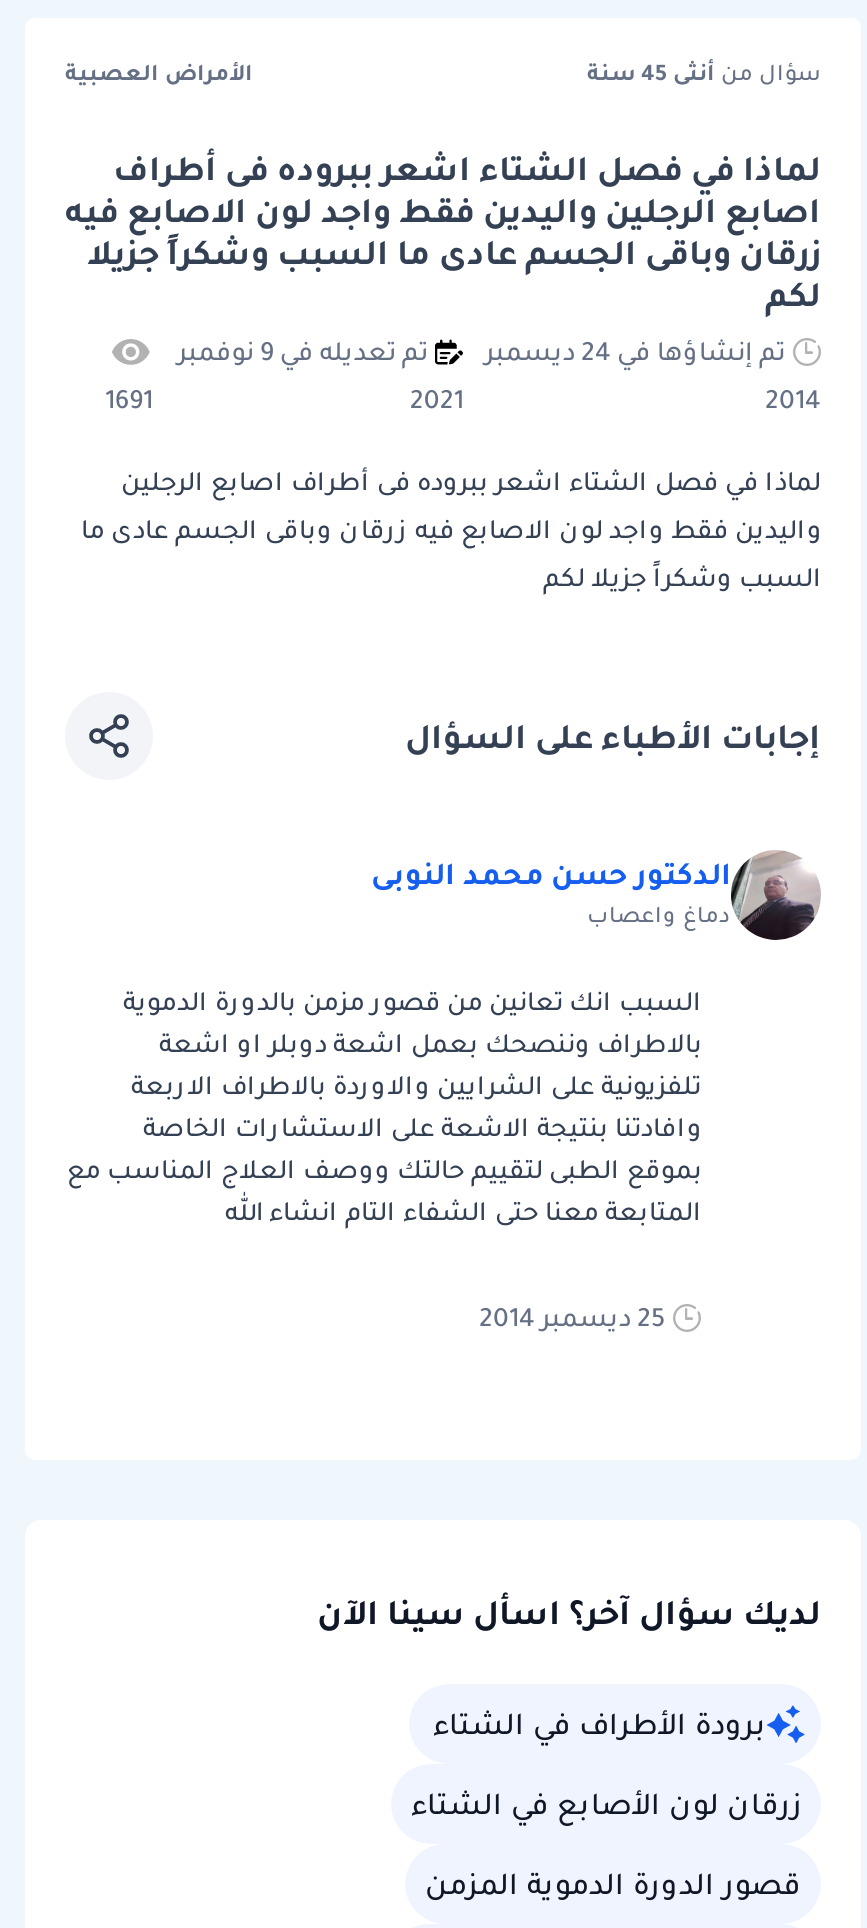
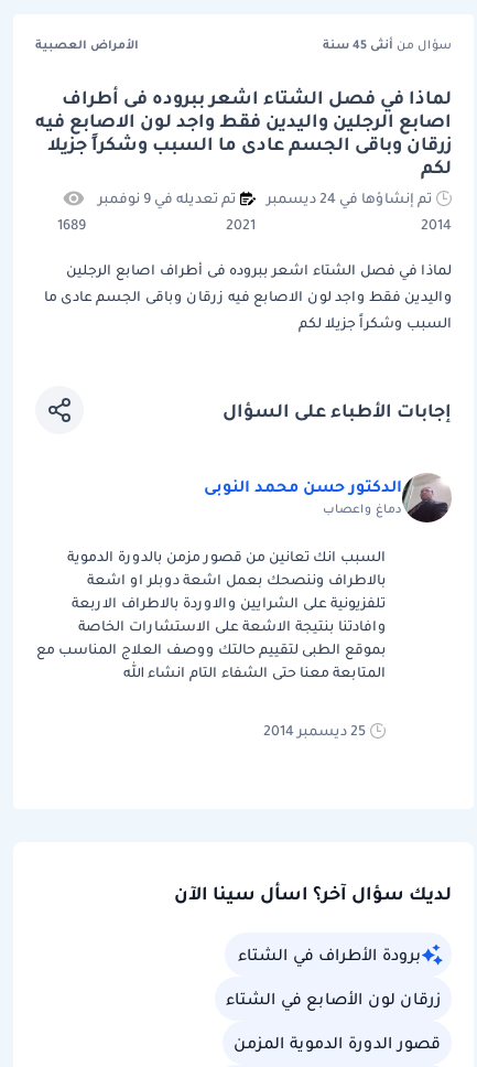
- 1691
+ 1689
